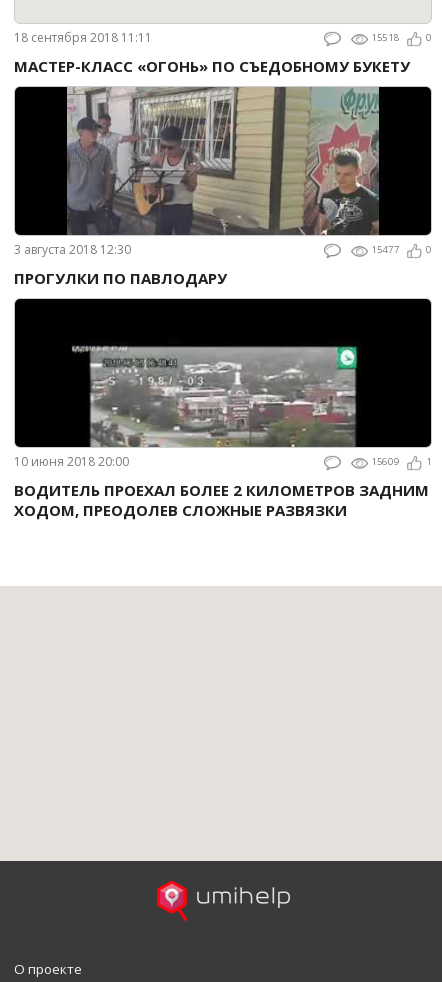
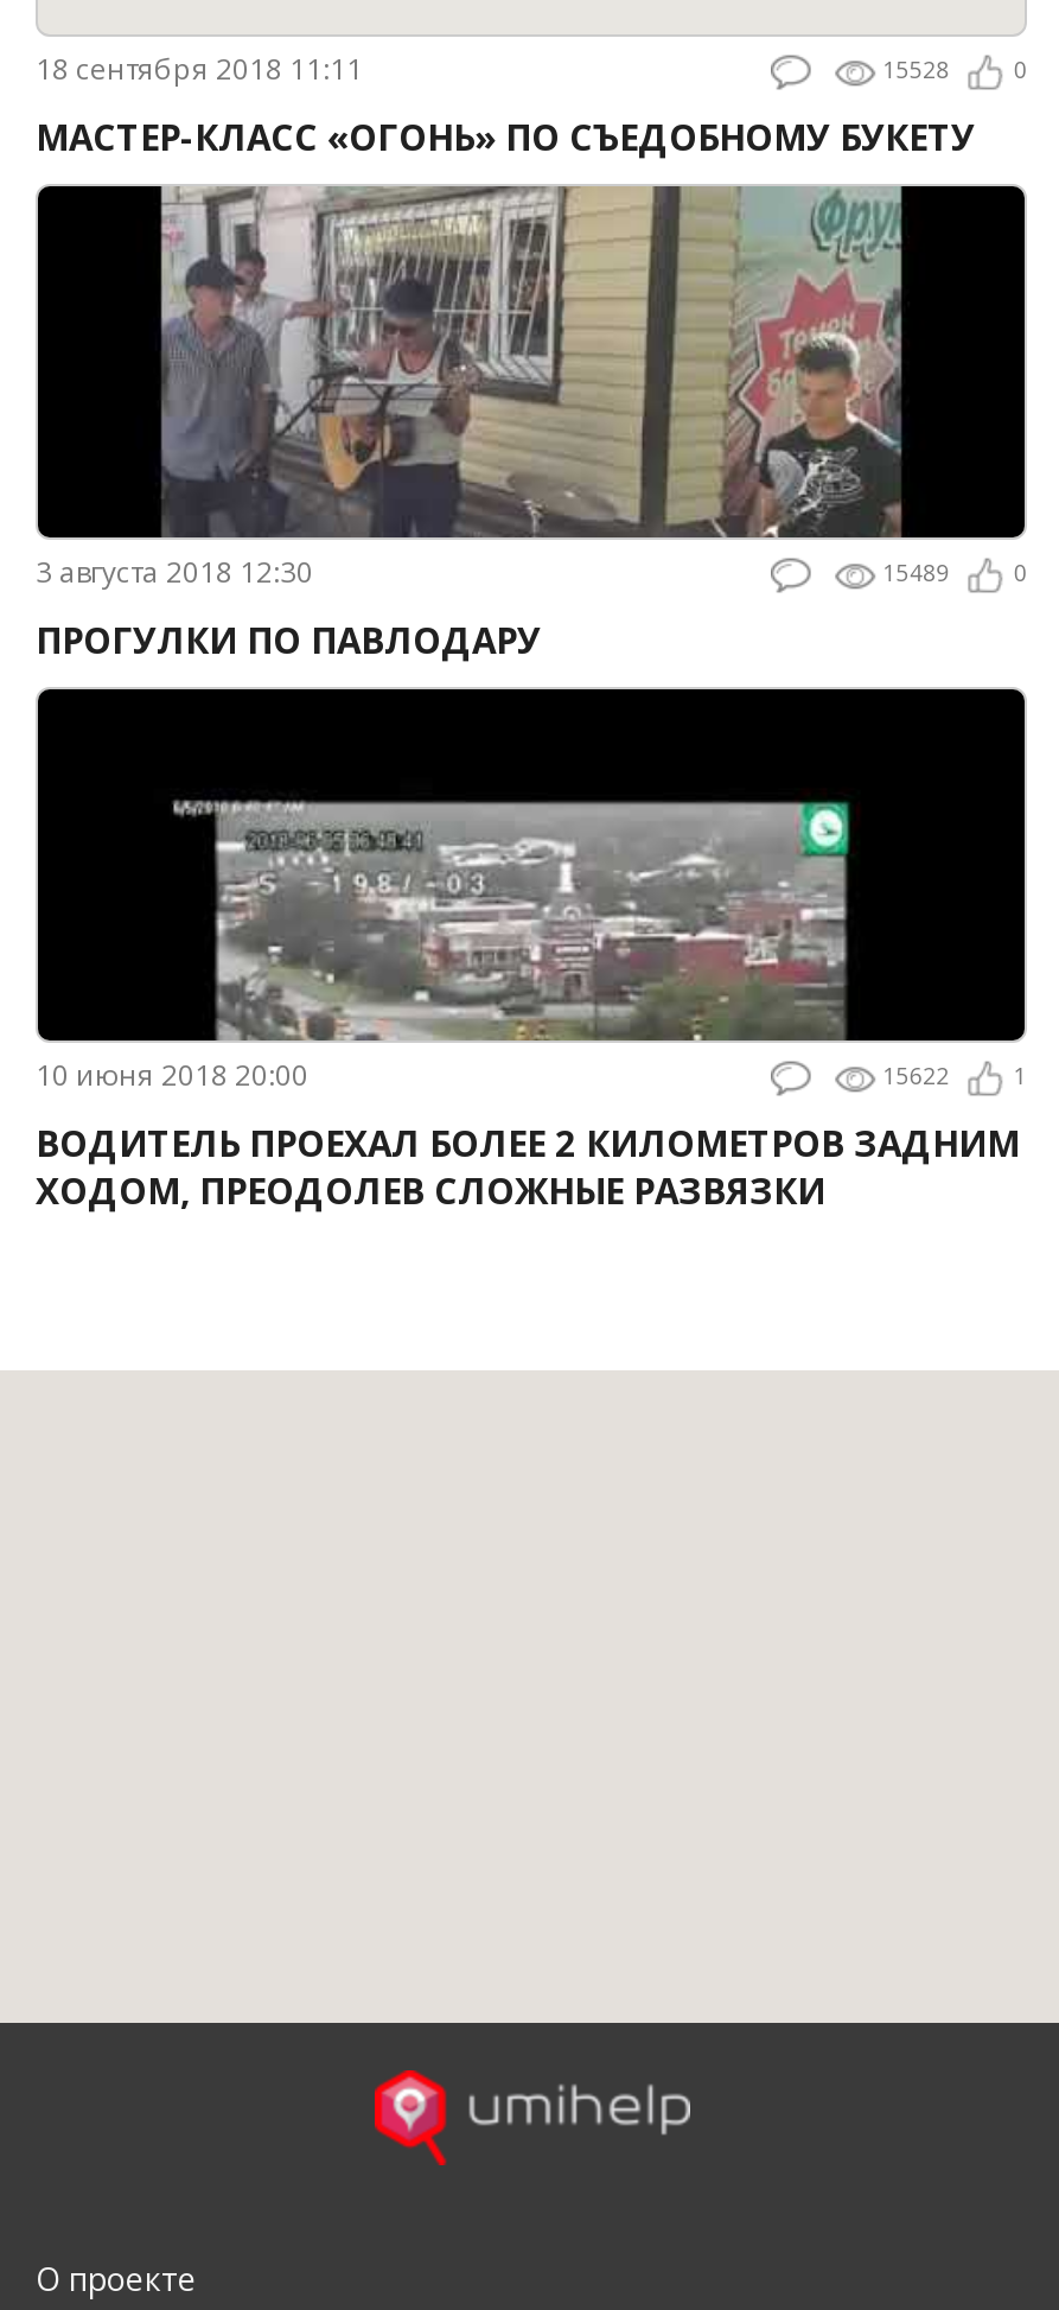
- 15518 0
+ 15528 0

- 15477 0
+ 15489 0

- 15609 1
+ 15622 1
